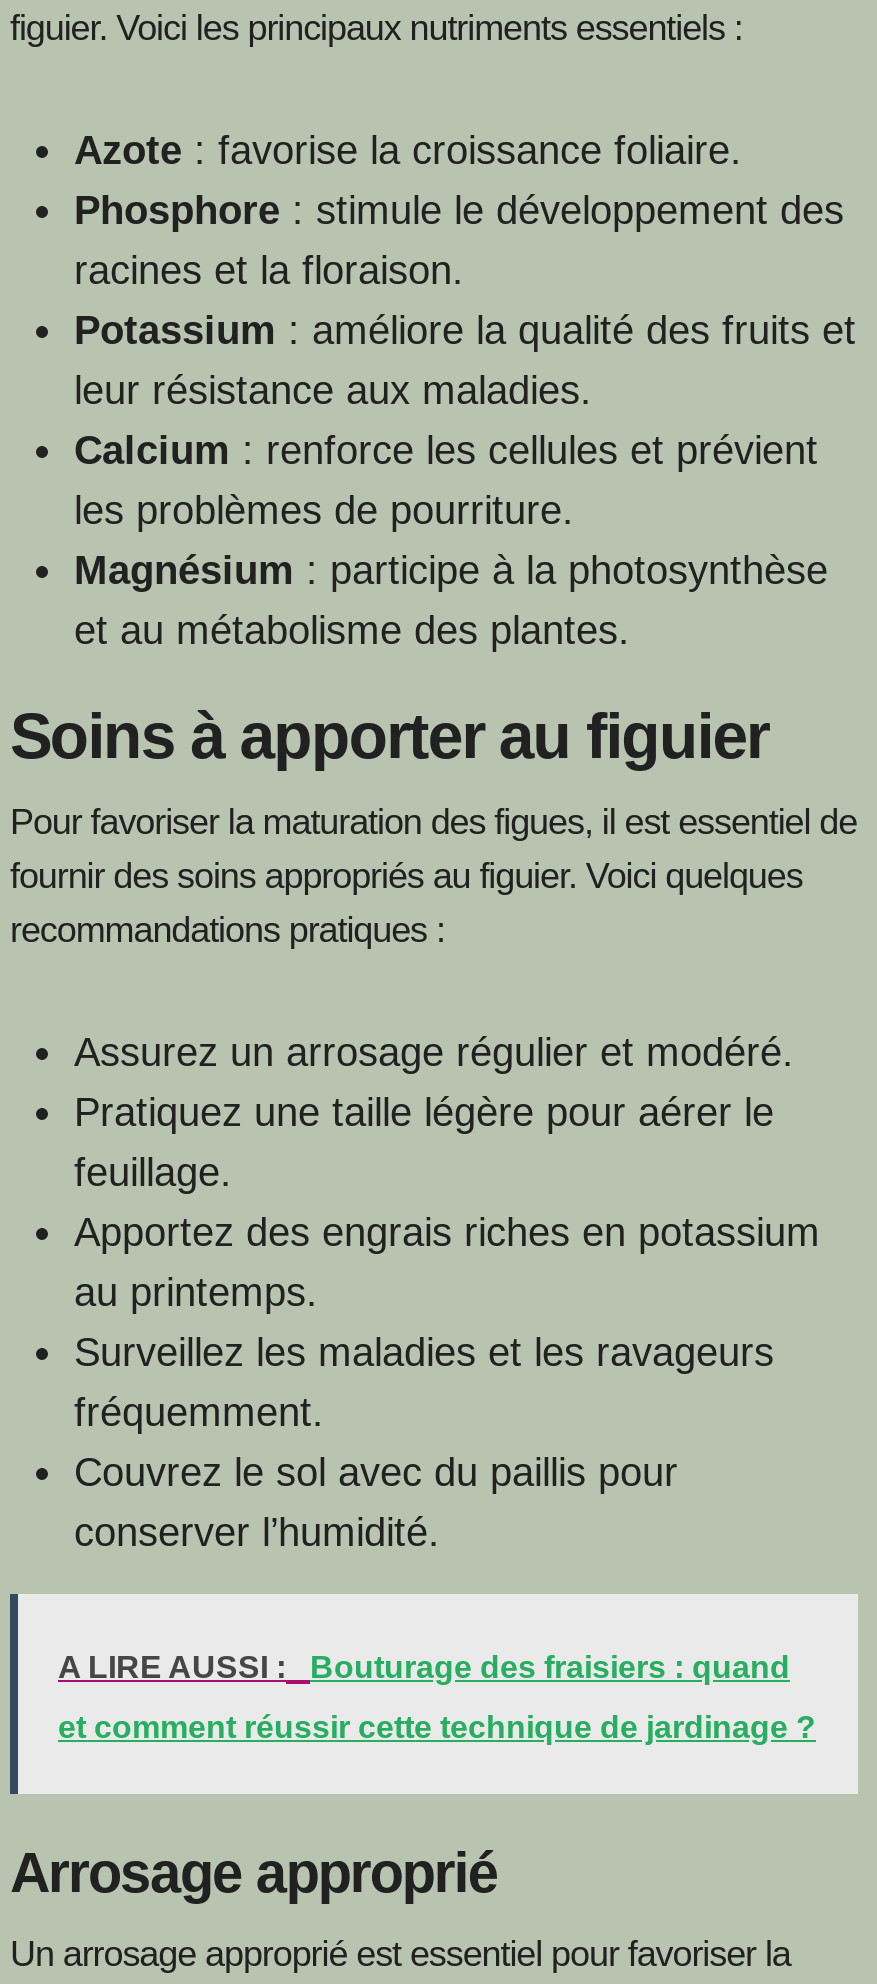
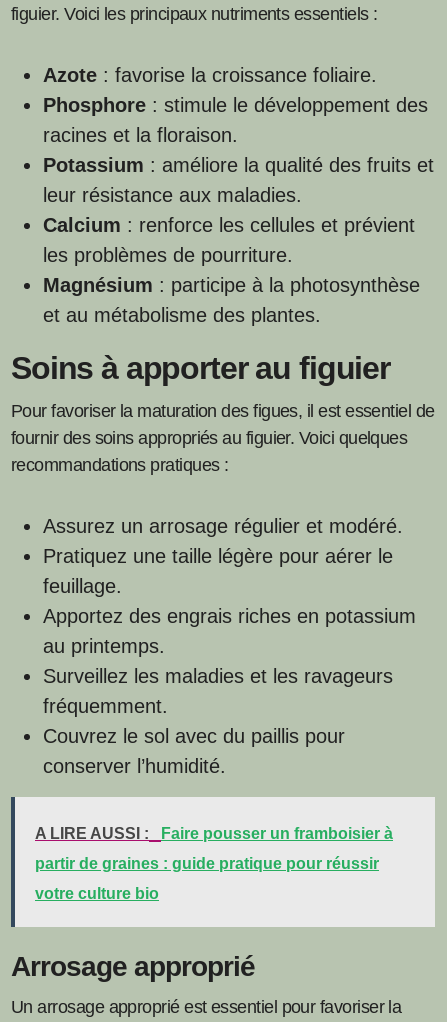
- Bouturage des fraisiers : quand
- et comment réussir cette technique de jardinage ?
+ Faire pousser un framboisier à
+ partir de graines : guide pratique pour réussir
+ votre culture bio
